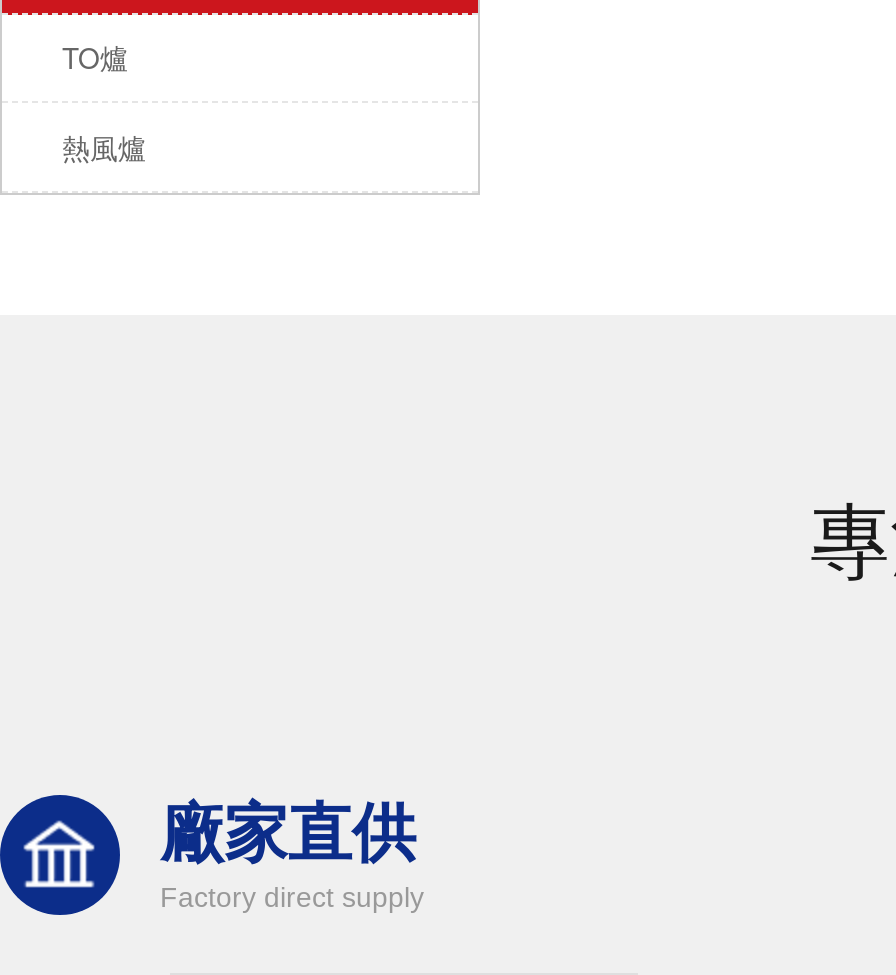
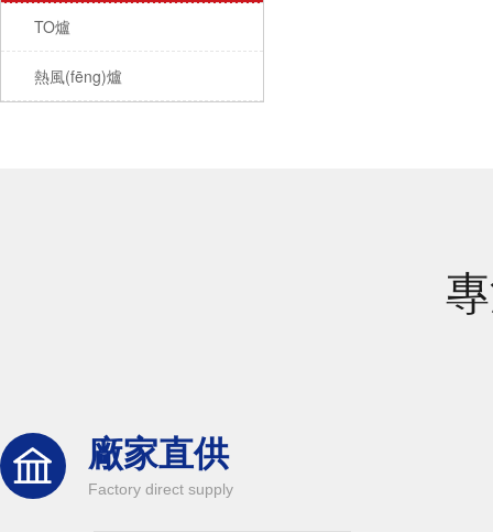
- 熱風爐
+ 熱風(fēng)爐
